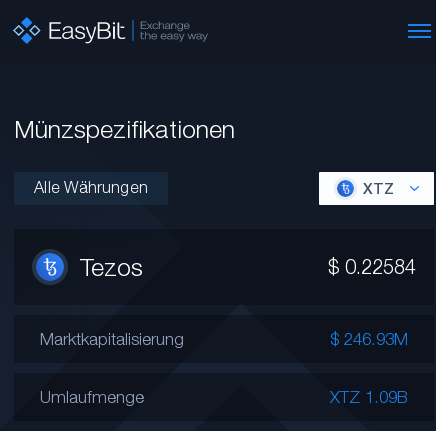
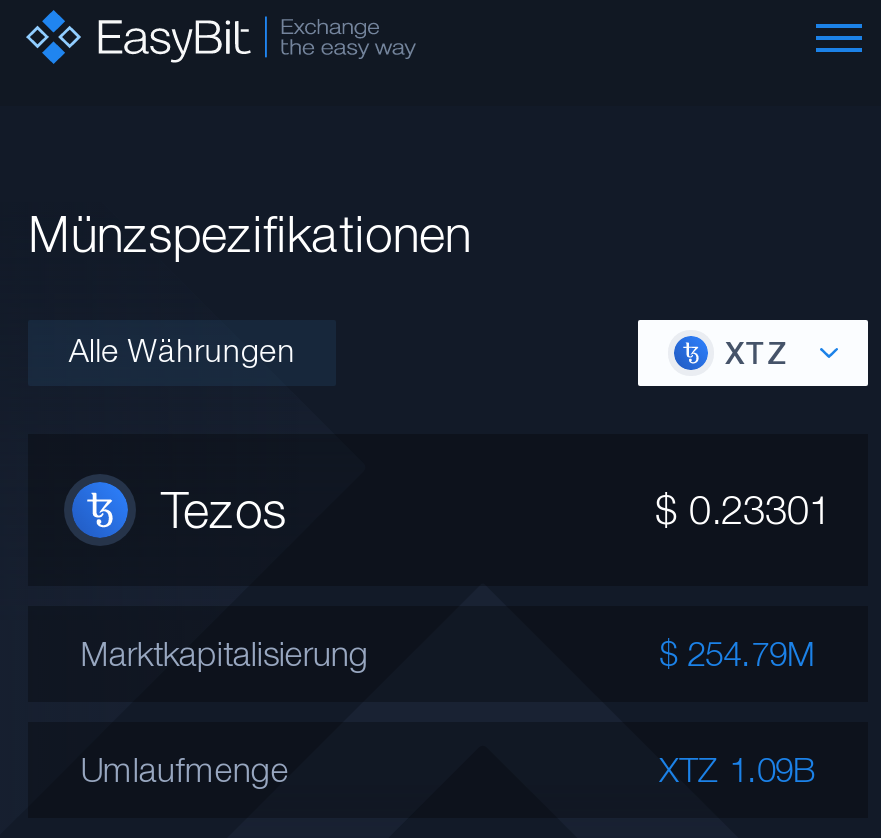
- $ 0.22584
+ $ 0.23301

- $ 246.93M
+ $ 254.79M
